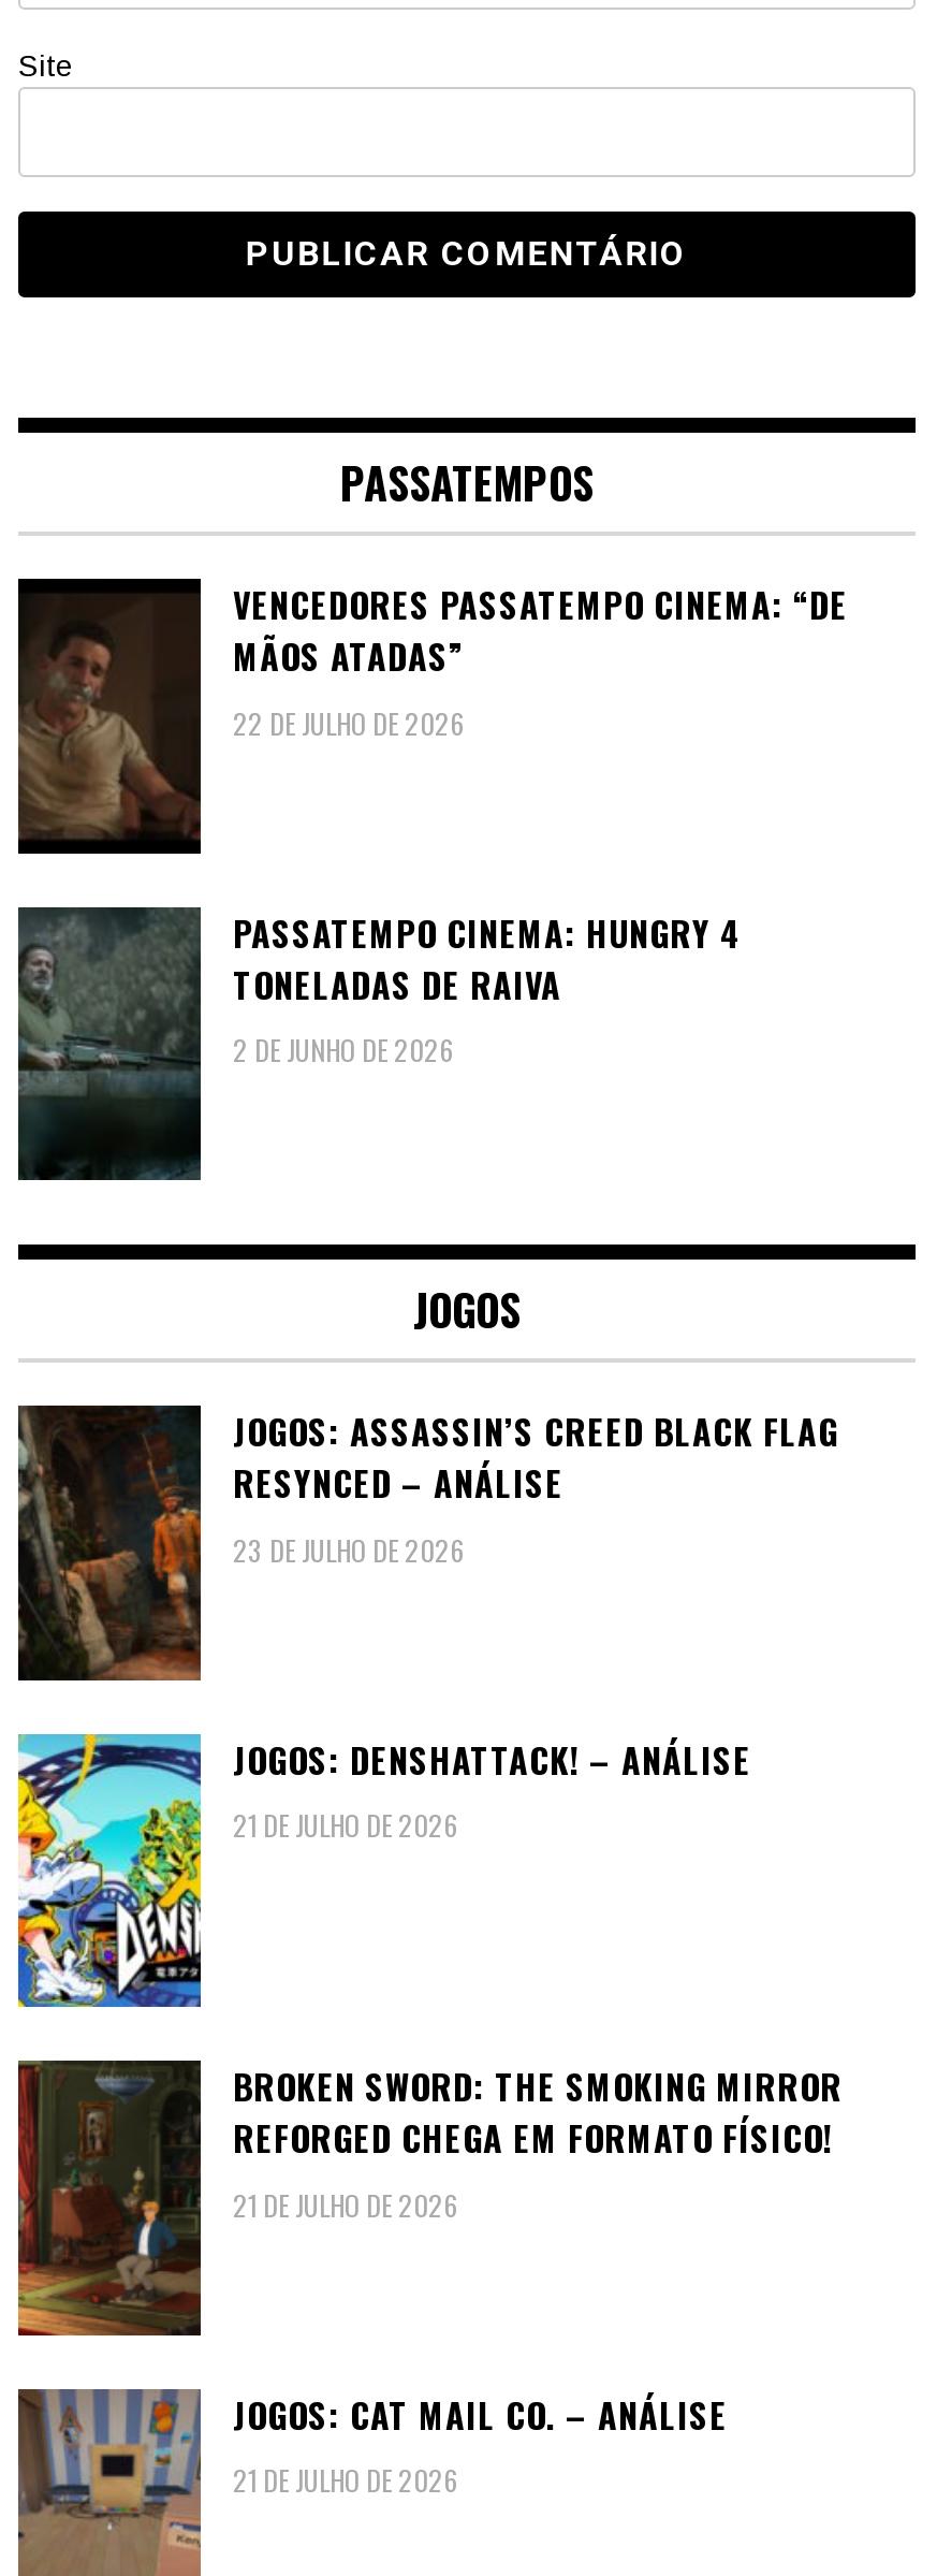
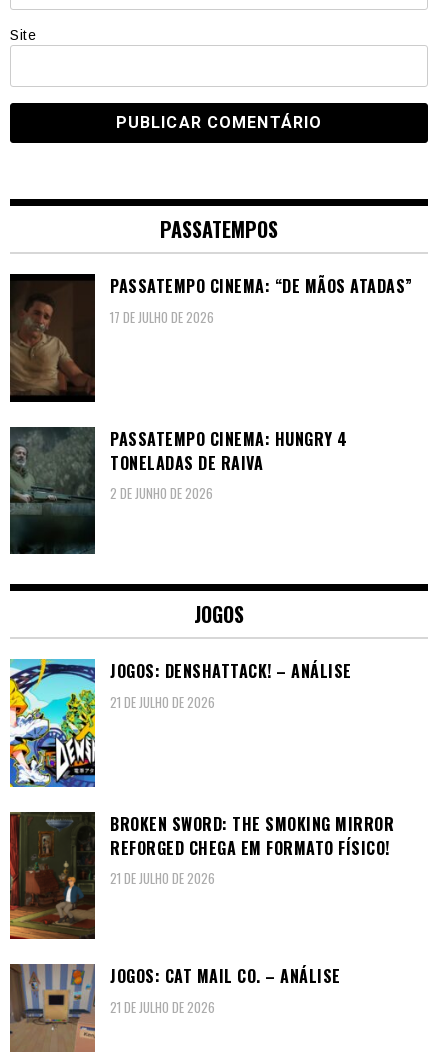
- VENCEDORES PASSATEMPO CINEMA: “DE
- MÃOS ATADAS”
- 22 DE JULHO DE 2026
+ PASSATEMPO CINEMA: “DE MÃOS ATADAS”
+ 17 DE JULHO DE 2026

- [image]
- JOGOS: ASSASSIN’S CREED BLACK FLAG
- RESYNCED – ANÁLISE
- 23 DE JULHO DE 2026
